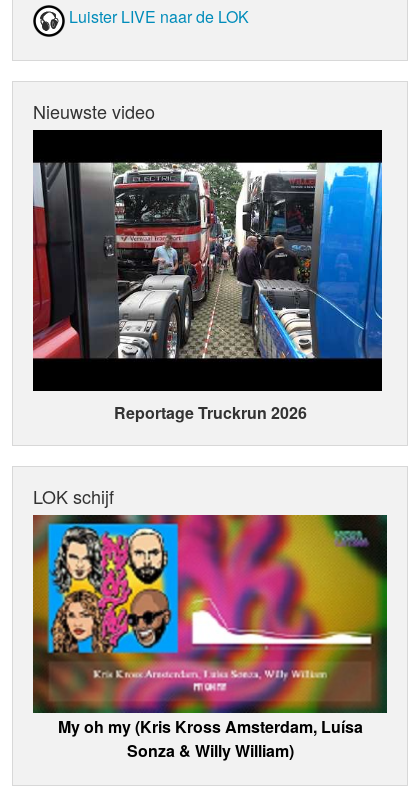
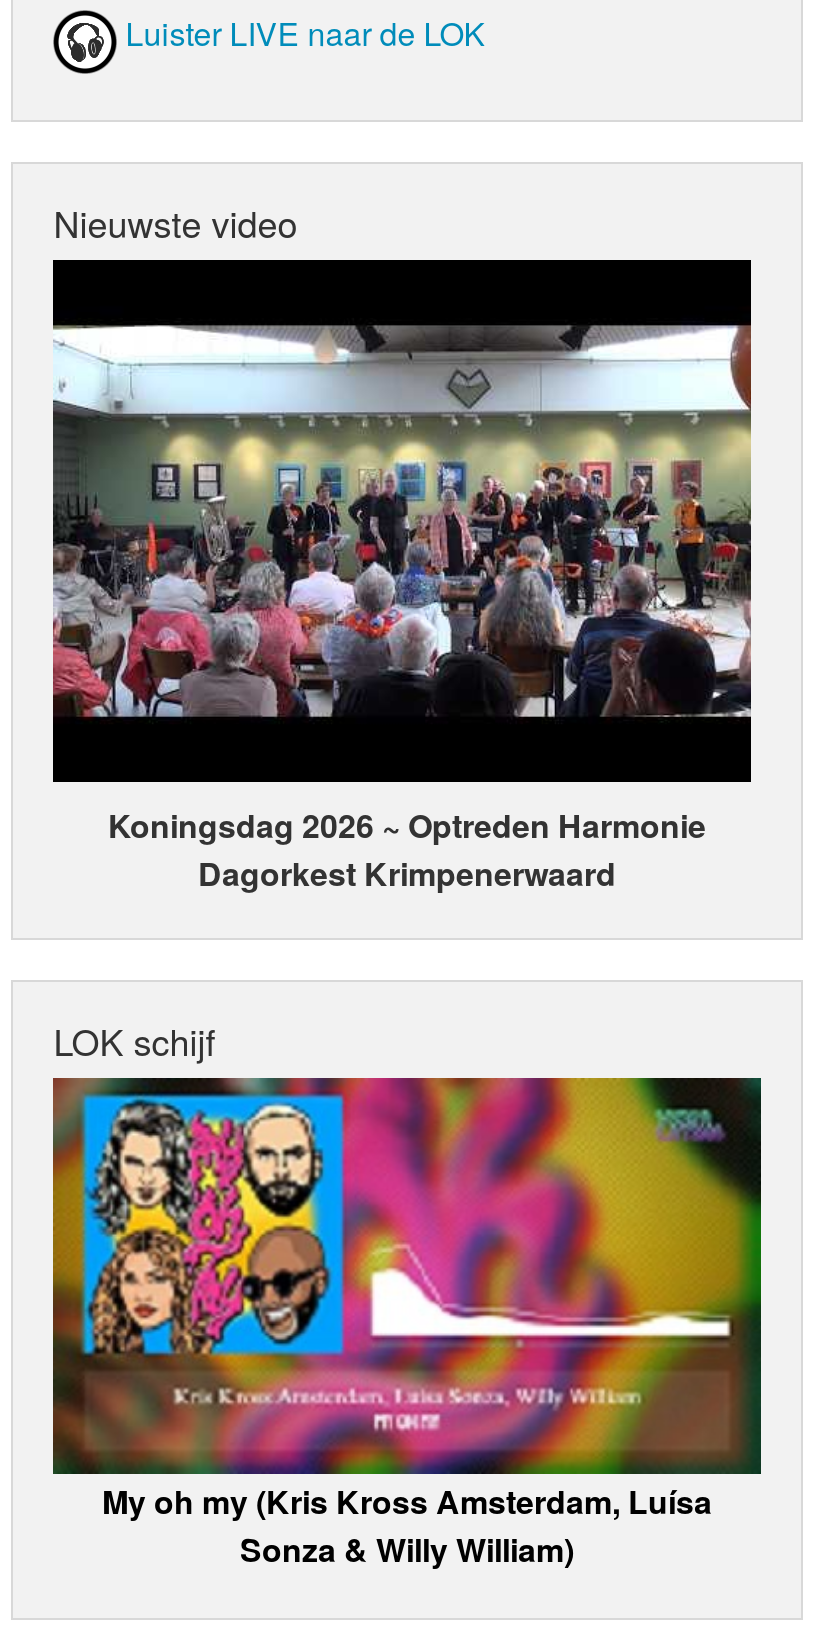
- [image]
+ [image]

- Reportage Truckrun 2026
+ Koningsdag 2026 ~ Optreden Harmonie
+ Dagorkest Krimpenerwaard
